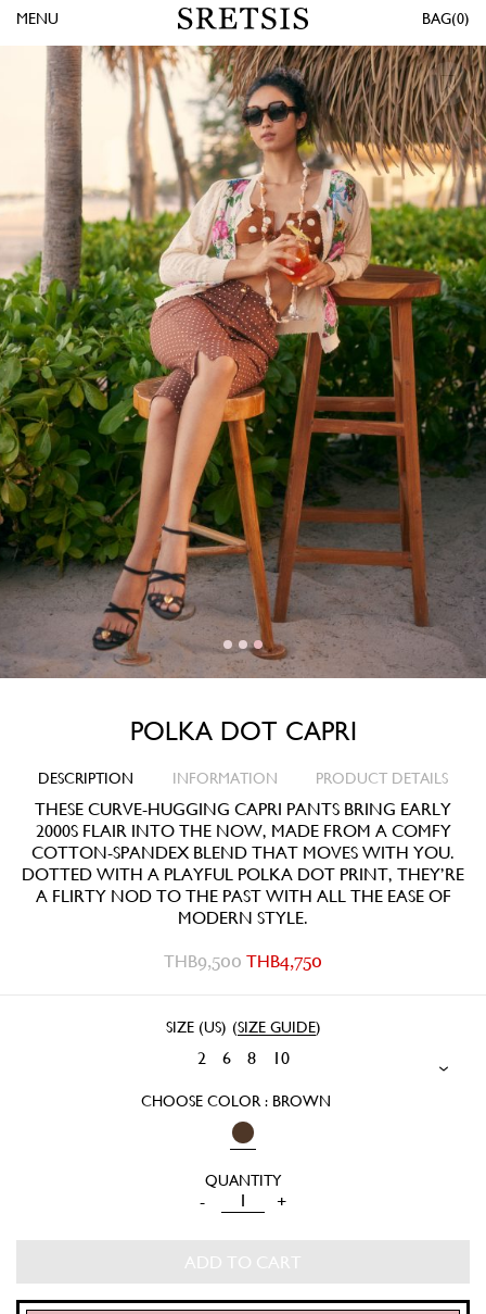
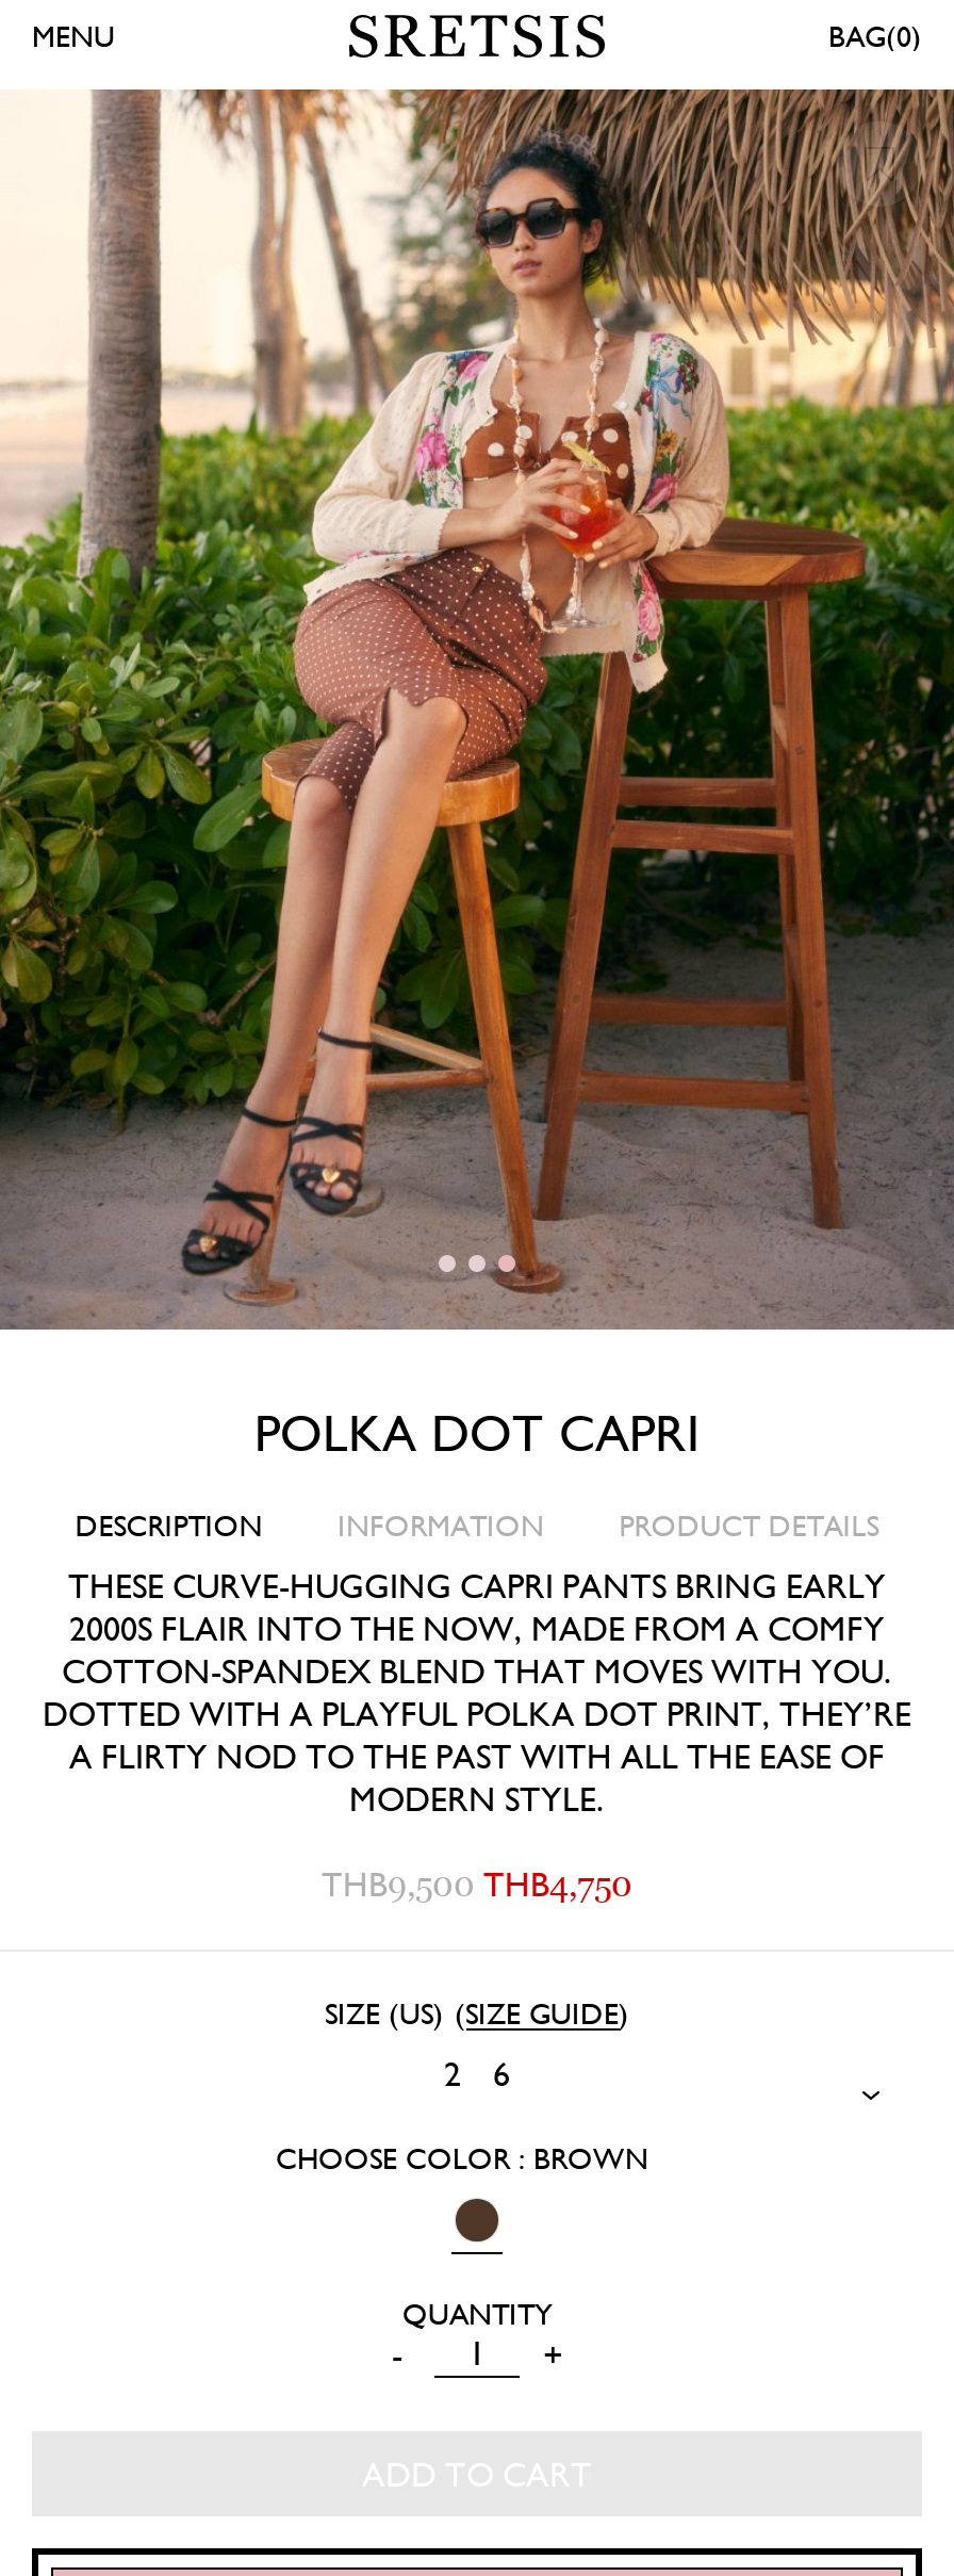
- 8
- 10
